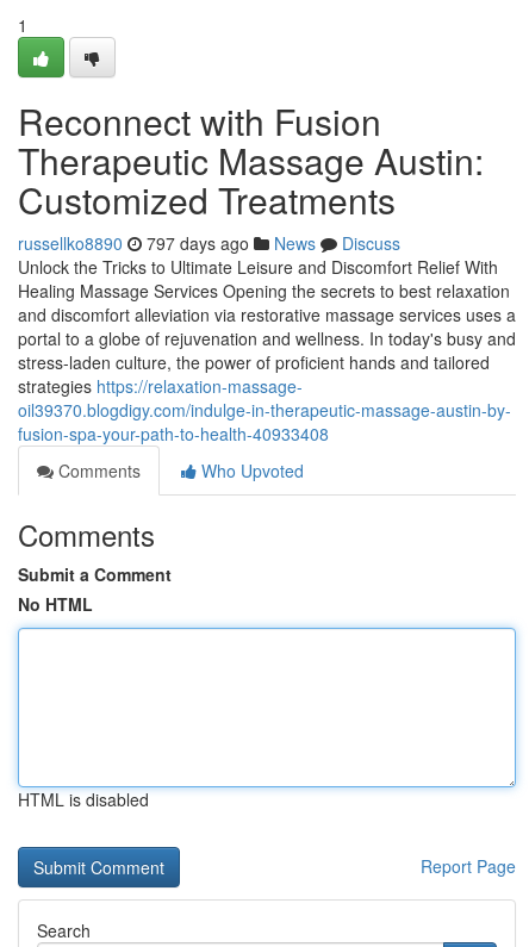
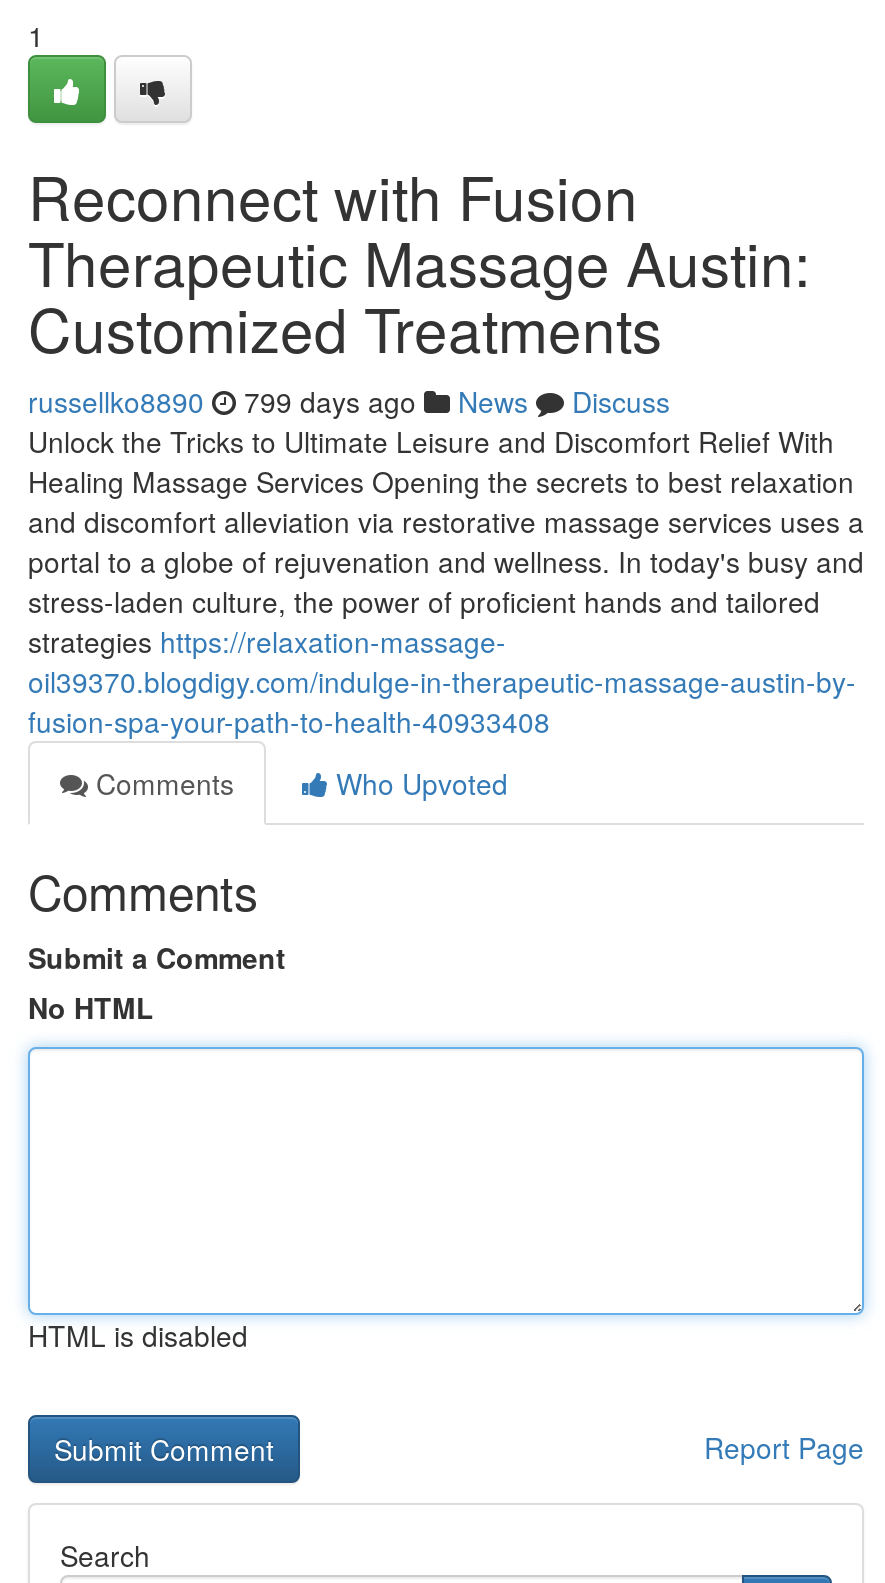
- russellko8890 797 days ago News Discuss
+ russellko8890 799 days ago News Discuss
